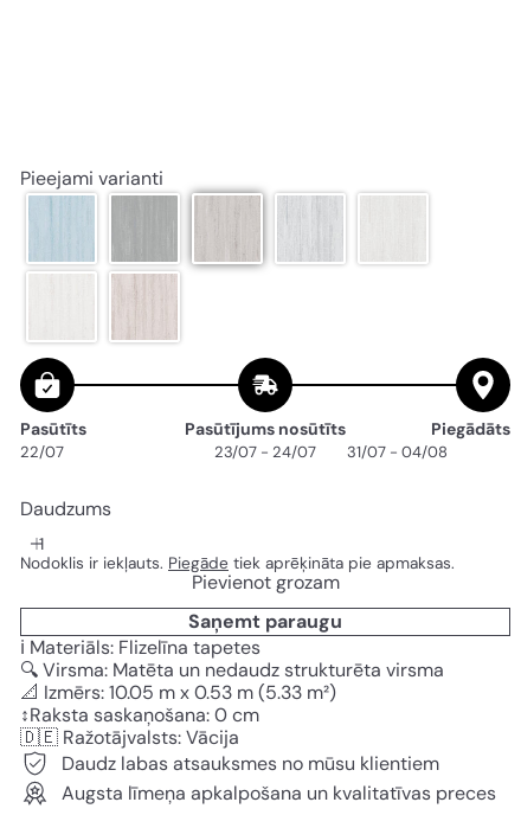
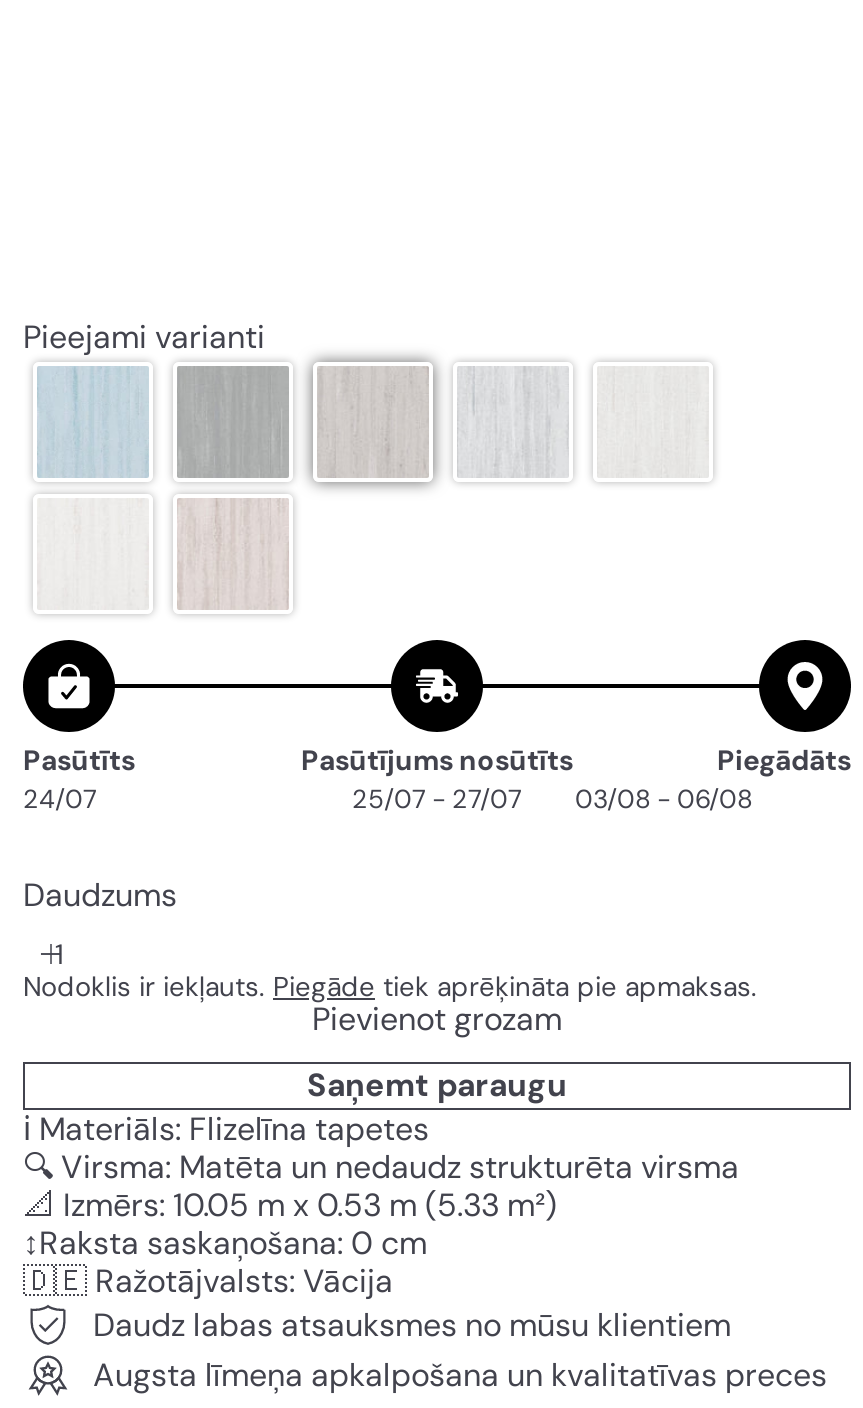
- 22/07
+ 24/07

- 23/07 - 24/07
+ 25/07 - 27/07

- 31/07 - 04/08
+ 03/08 - 06/08
